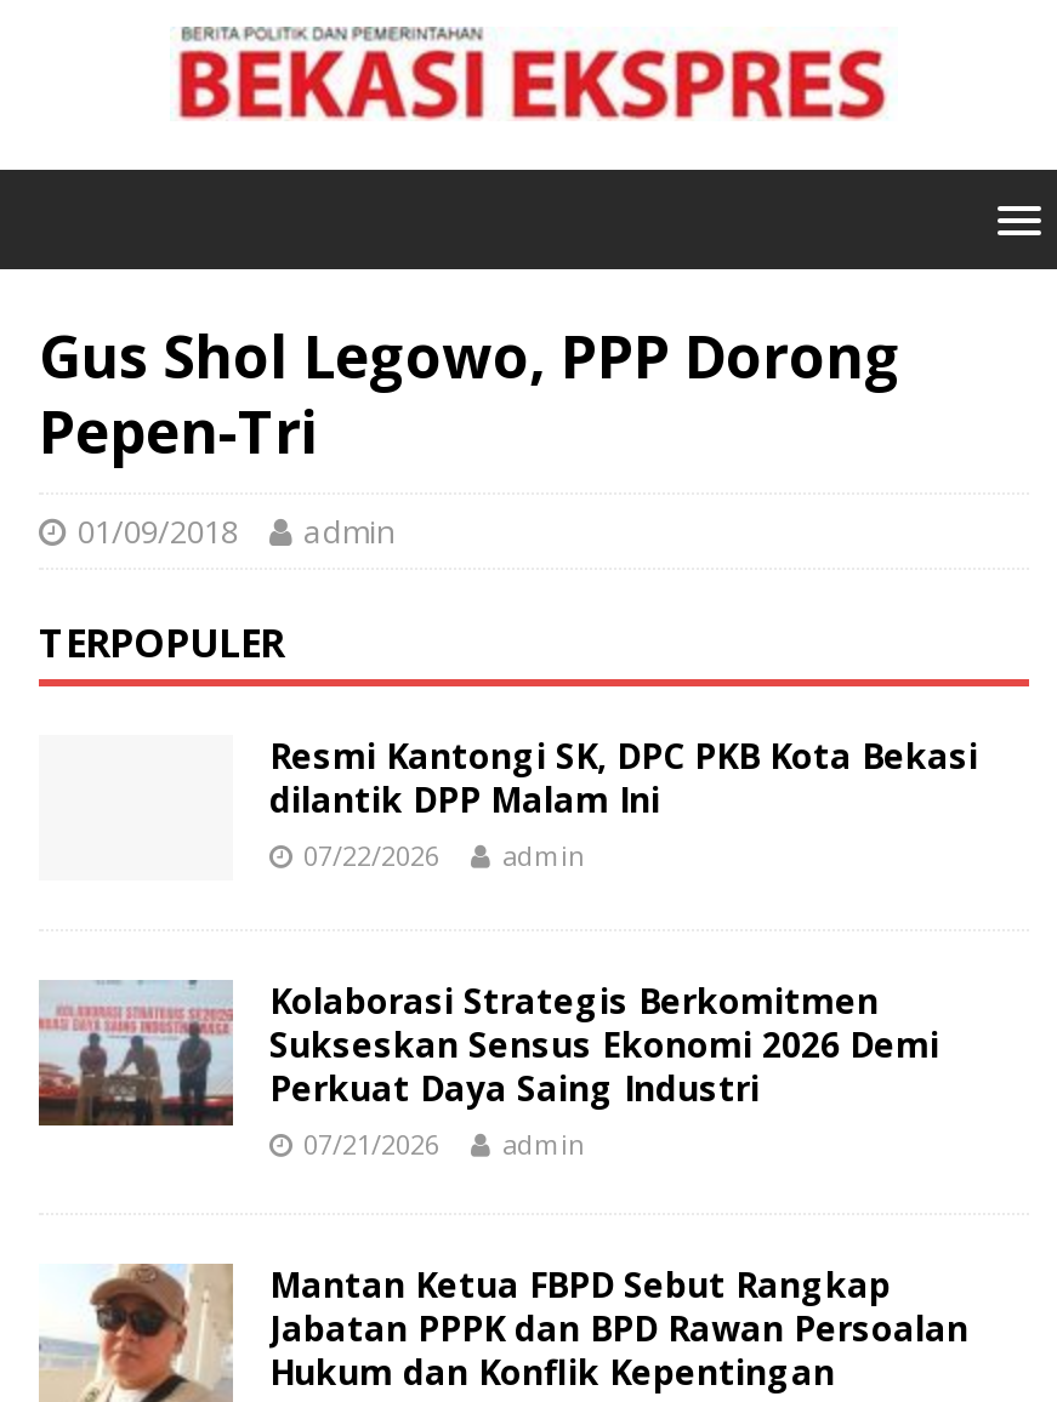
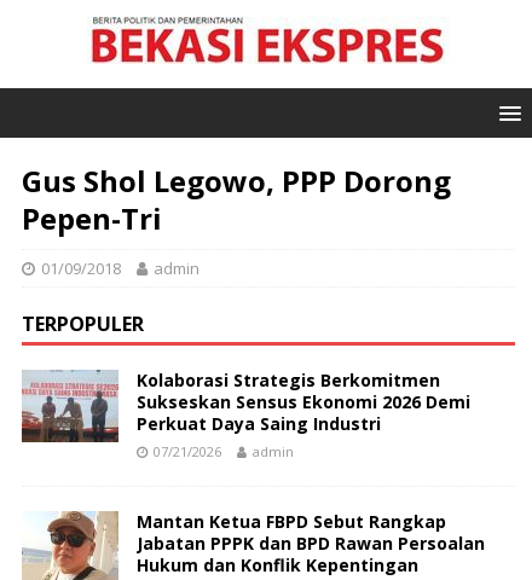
- Resmi Kantongi SK, DPC PKB Kota Bekasi
- dilantik DPP Malam Ini
- 07/22/2026
- admin
